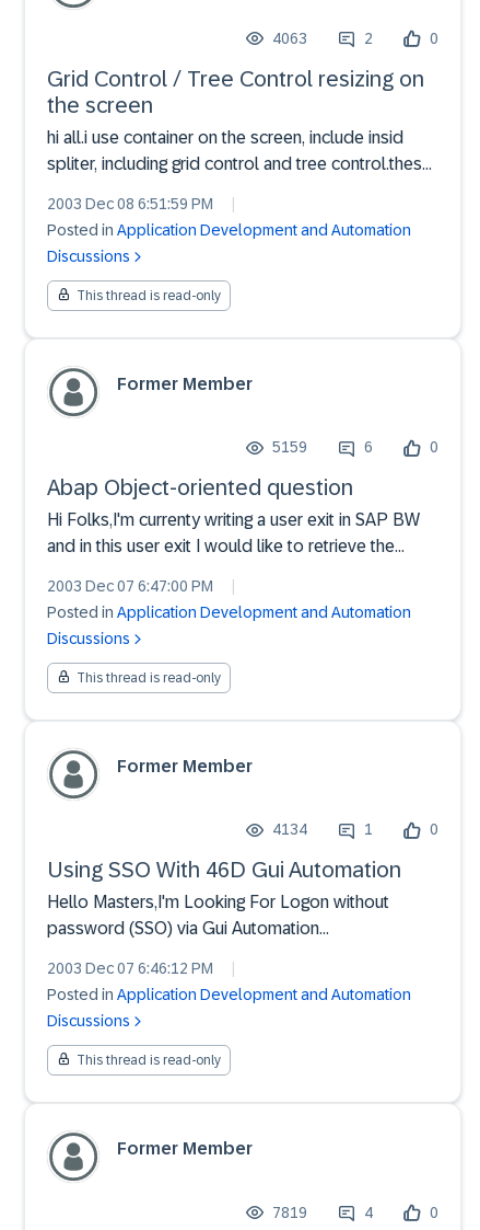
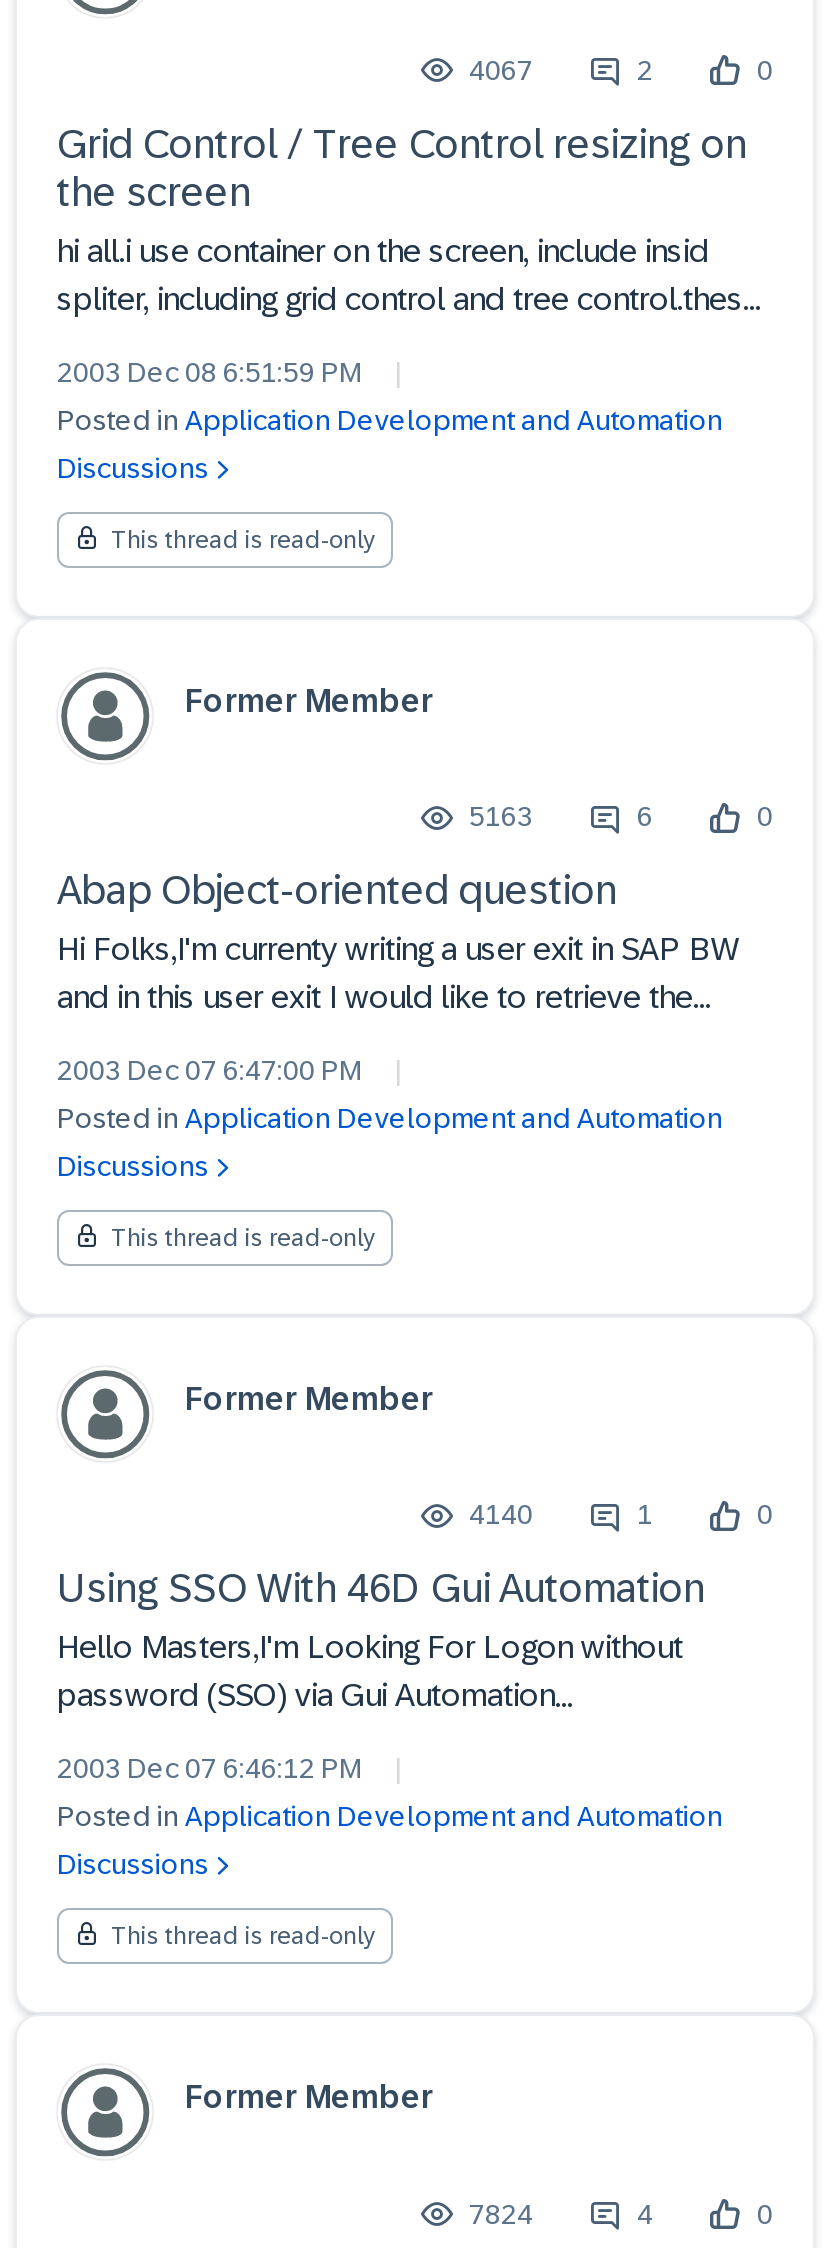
- 4063
+ 4067

- 5159
+ 5163

- 4134
+ 4140

- 7819
+ 7824
